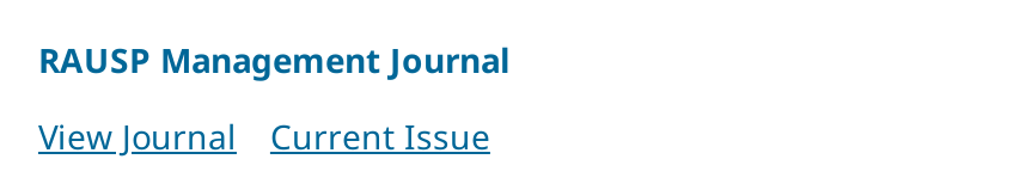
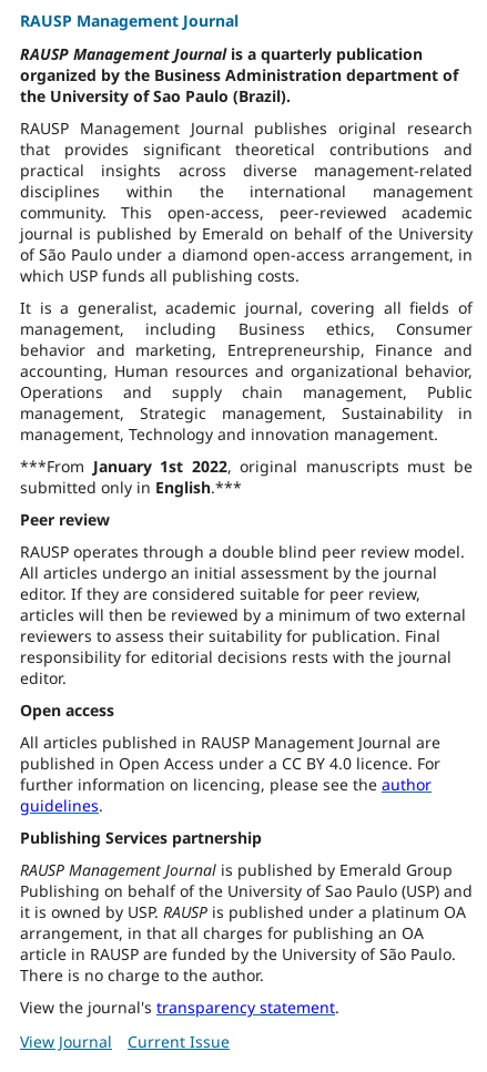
+ RAUSP Management Journal is a quarterly publication
+ organized by the Business Administration department of
+ the University of Sao Paulo (Brazil).
+ RAUSP Management Journal publishes original research
+ that provides significant theoretical contributions and
+ practical insights across diverse management-related
+ disciplines within the international management
+ community. This open-access, peer-reviewed academic
+ journal is published by Emerald on behalf of the University
+ of São Paulo under a diamond open-access arrangement, in
+ which USP funds all publishing costs.
+ It is a generalist, academic journal, covering all fields of
+ management, including Business ethics, Consumer
+ behavior and marketing, Entrepreneurship, Finance and
+ accounting, Human resources and organizational behavior,
+ Operations and supply chain management, Public
+ management, Strategic management, Sustainability in
+ management, Technology and innovation management.
+ ***From January 1st 2022, original manuscripts must be
+ submitted only in English.***
+ Peer review
+ RAUSP operates through a double blind peer review model.
+ All articles undergo an initial assessment by the journal
+ editor. If they are considered suitable for peer review,
+ articles will then be reviewed by a minimum of two external
+ reviewers to assess their suitability for publication. Final
+ responsibility for editorial decisions rests with the journal
+ editor.
+ Open access
+ All articles published in RAUSP Management Journal are
+ published in Open Access under a CC BY 4.0 licence. For
+ further information on licencing, please see the author
+ guidelines.
+ Publishing Services partnership
+ RAUSP Management Journal is published by Emerald Group
+ Publishing on behalf of the University of Sao Paulo (USP) and
+ it is owned by USP. RAUSP is published under a platinum OA
+ arrangement, in that all charges for publishing an OA
+ article in RAUSP are funded by the University of São Paulo.
+ There is no charge to the author.
+ View the journal's transparency statement.
